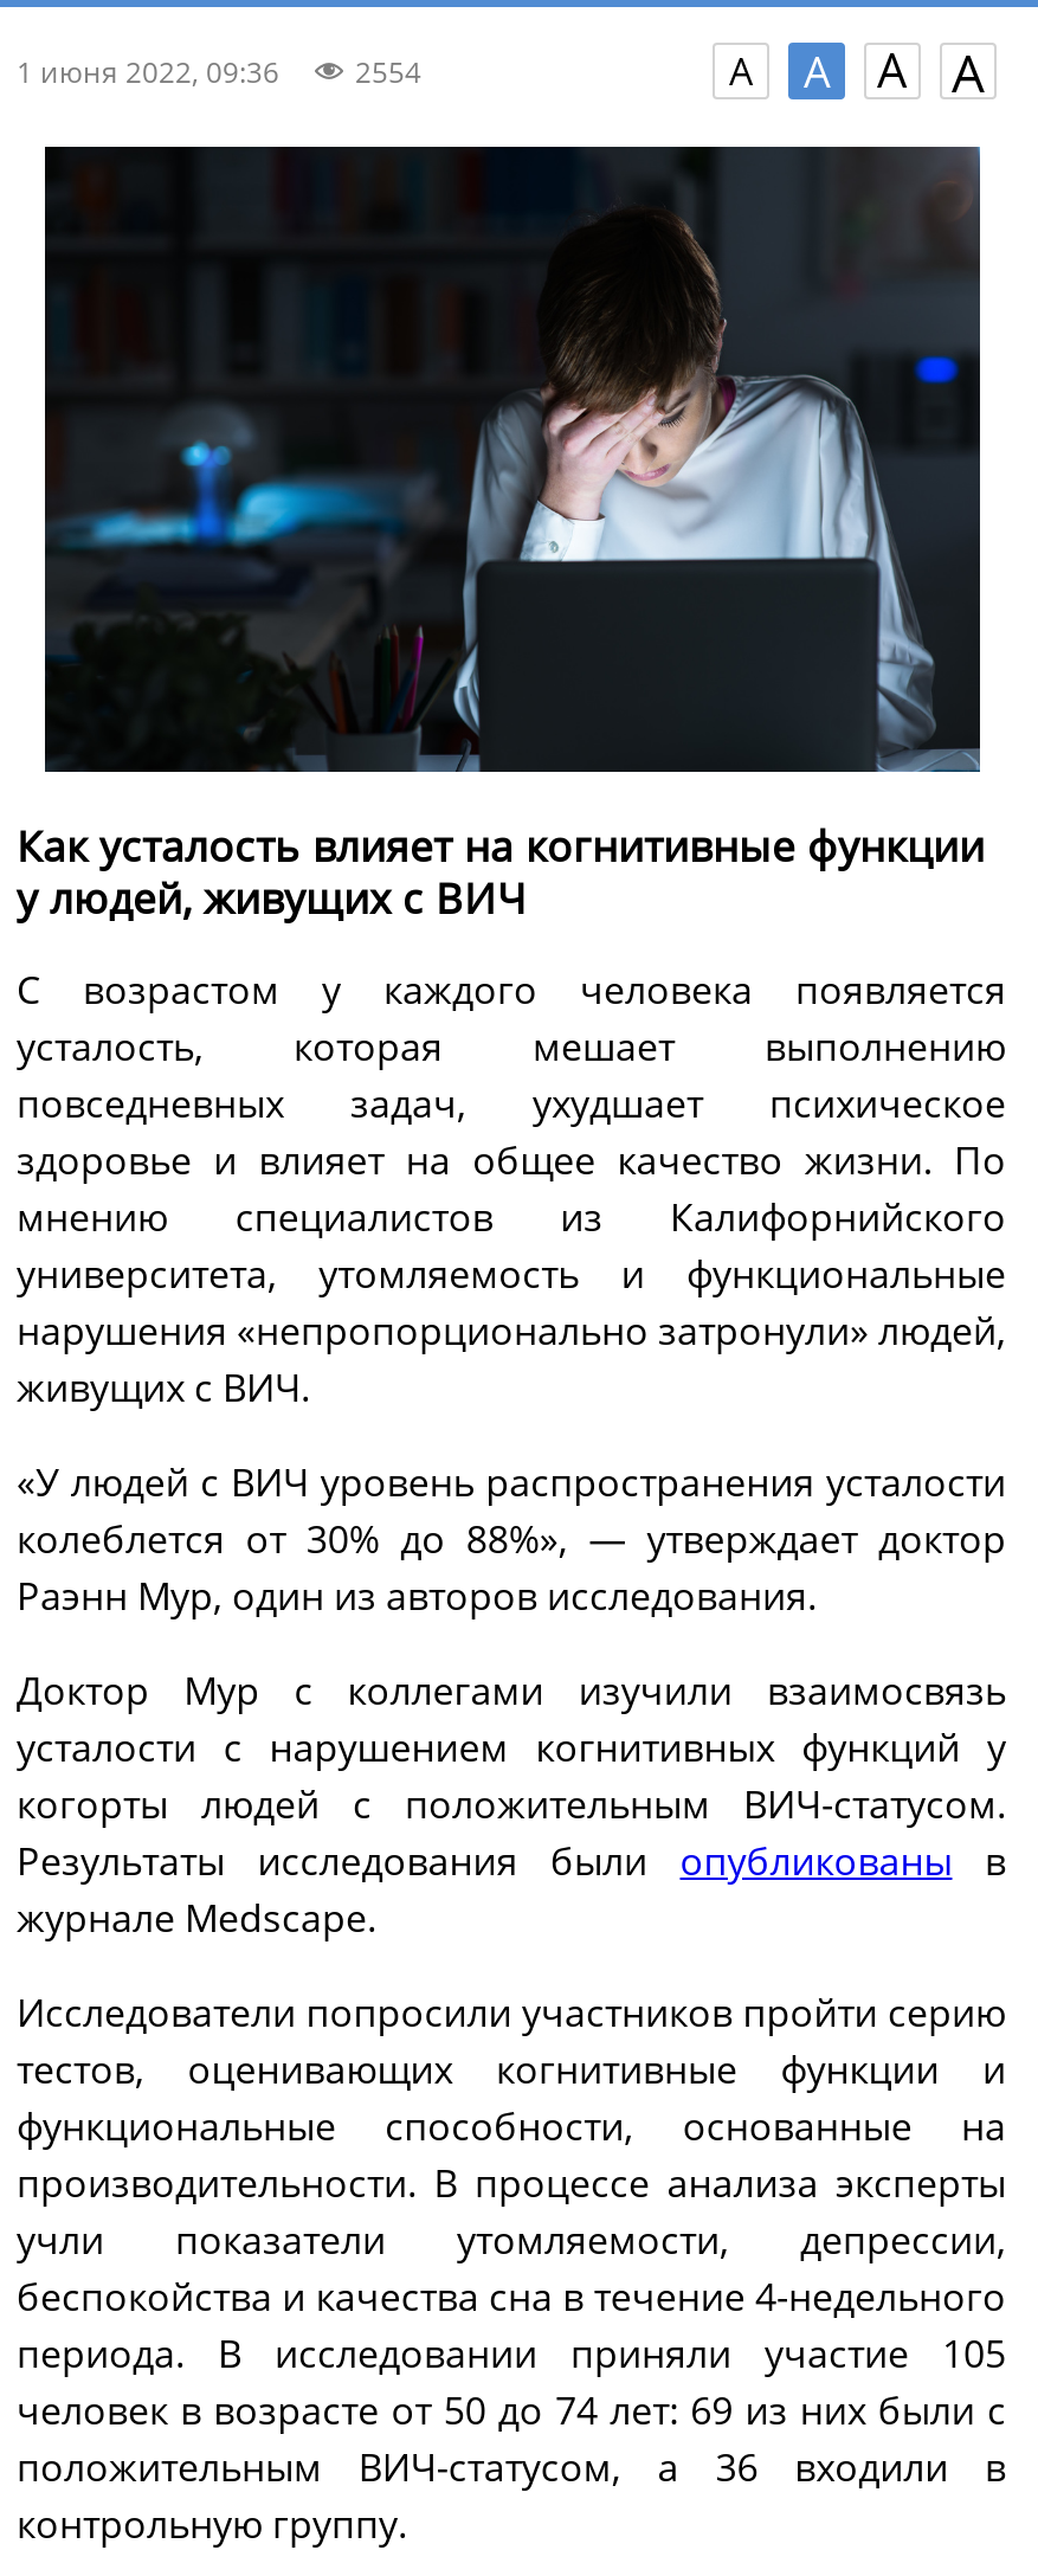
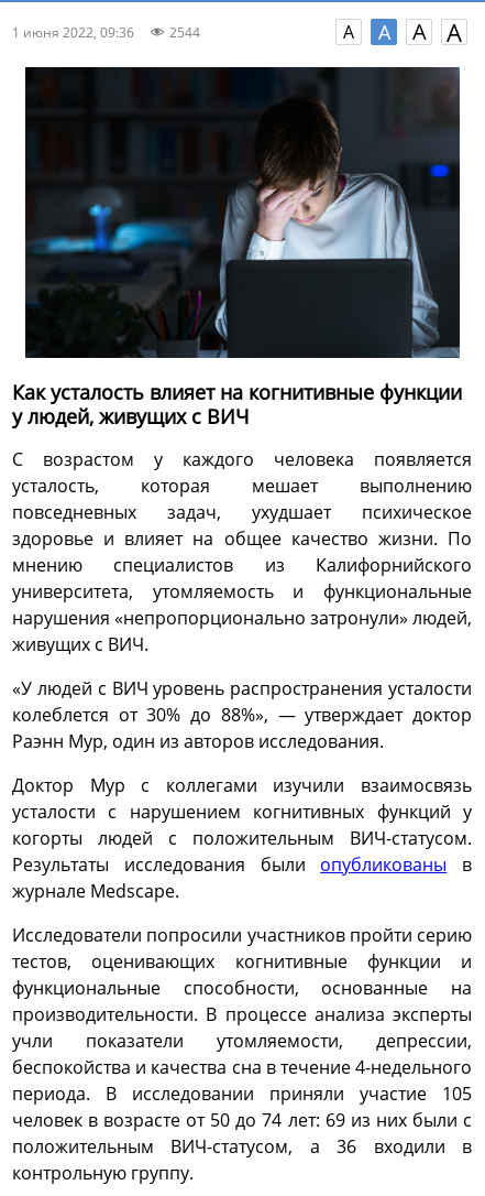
- 1 июня 2022, 09:36 2554
+ 1 июня 2022, 09:36 2544
